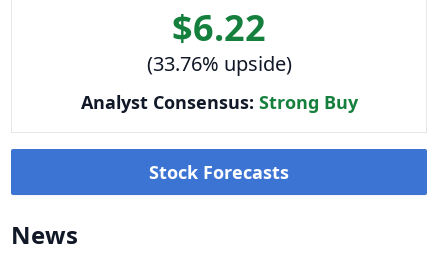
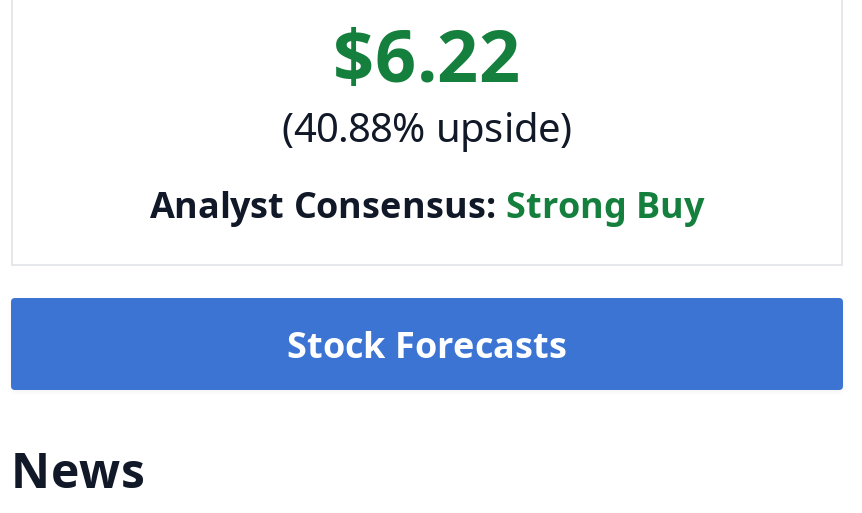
- (33.76% upside)
+ (40.88% upside)
